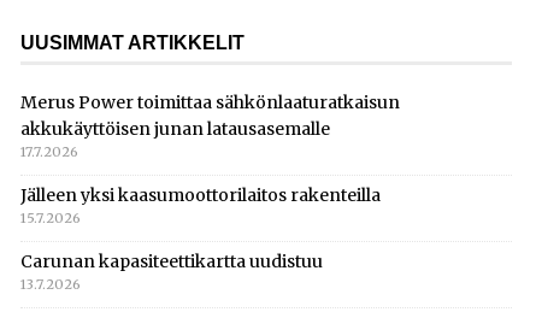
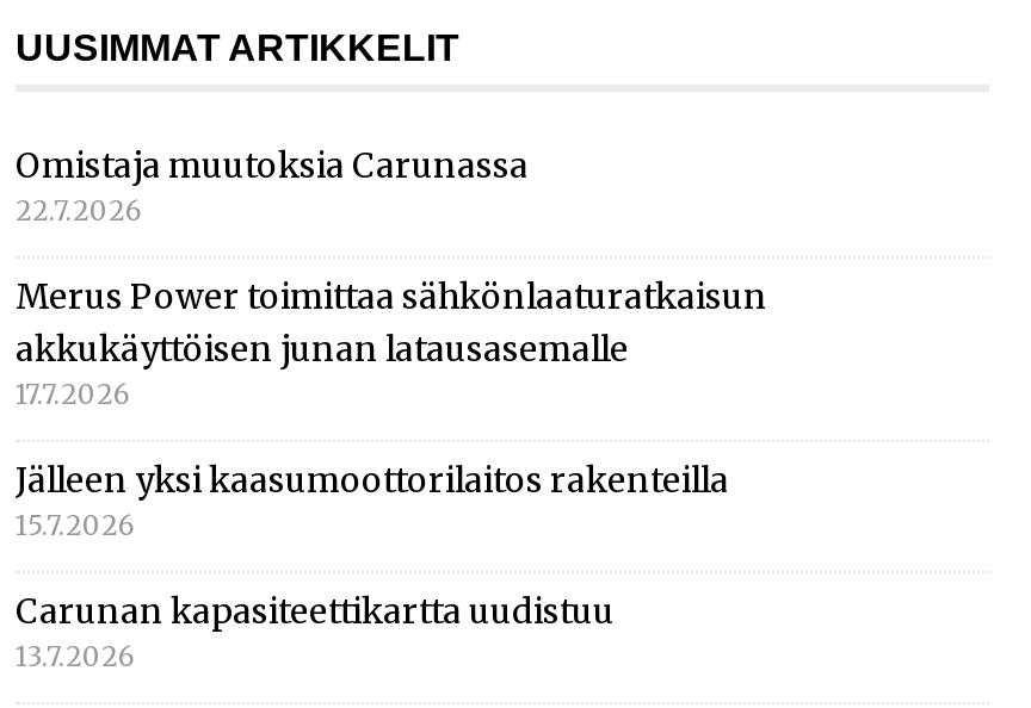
+ Omistaja muutoksia Carunassa
+ 22.7.2026
